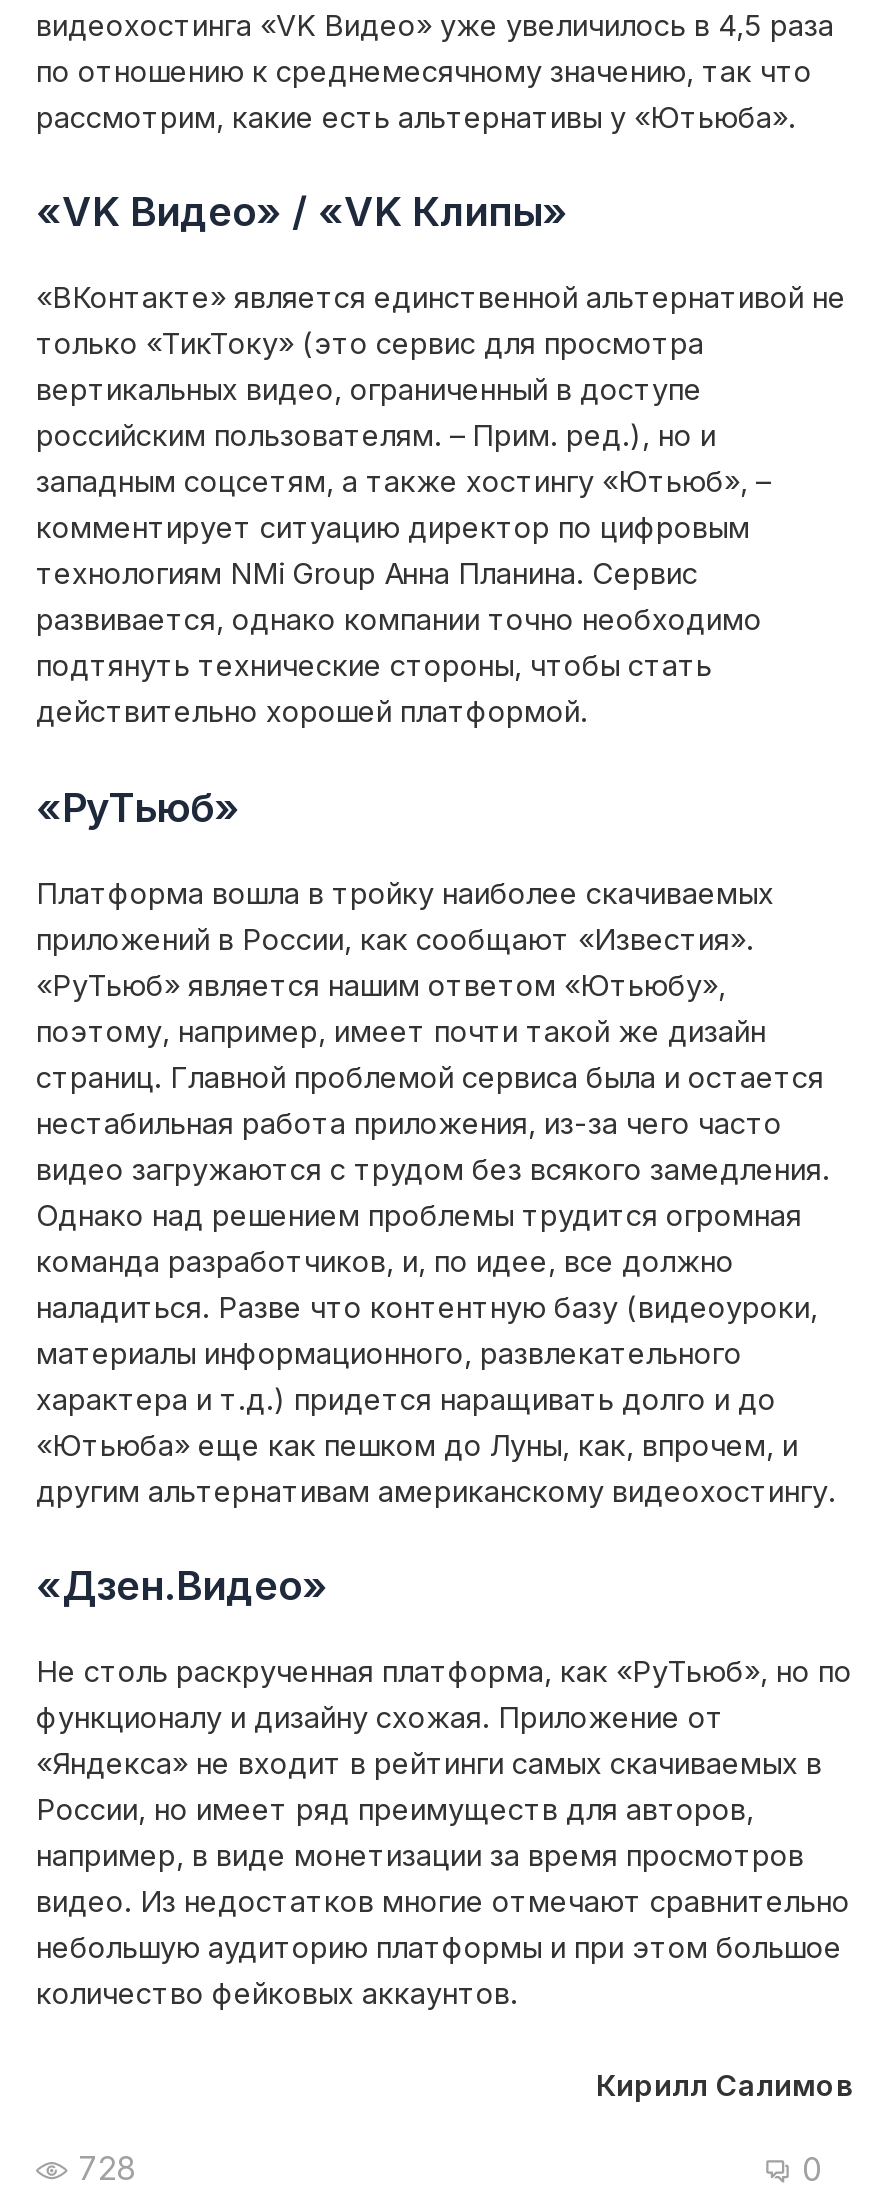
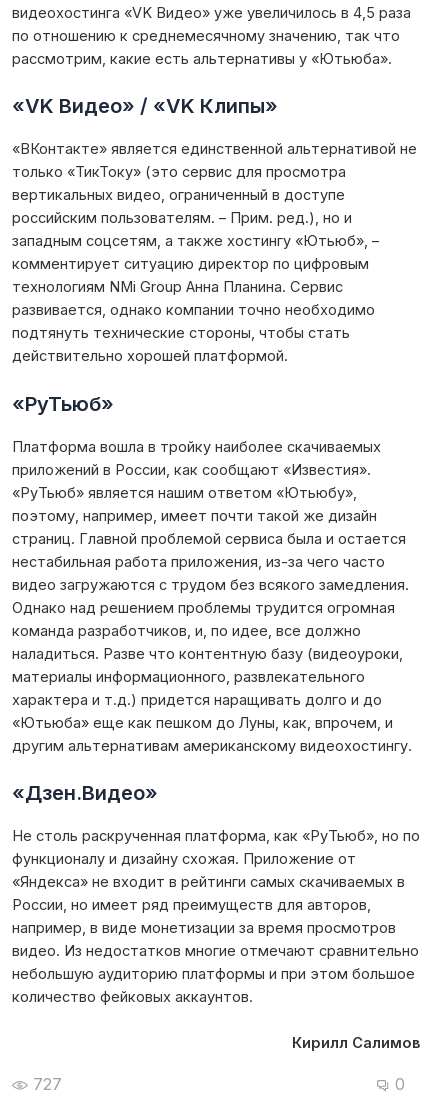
- 728
+ 727
